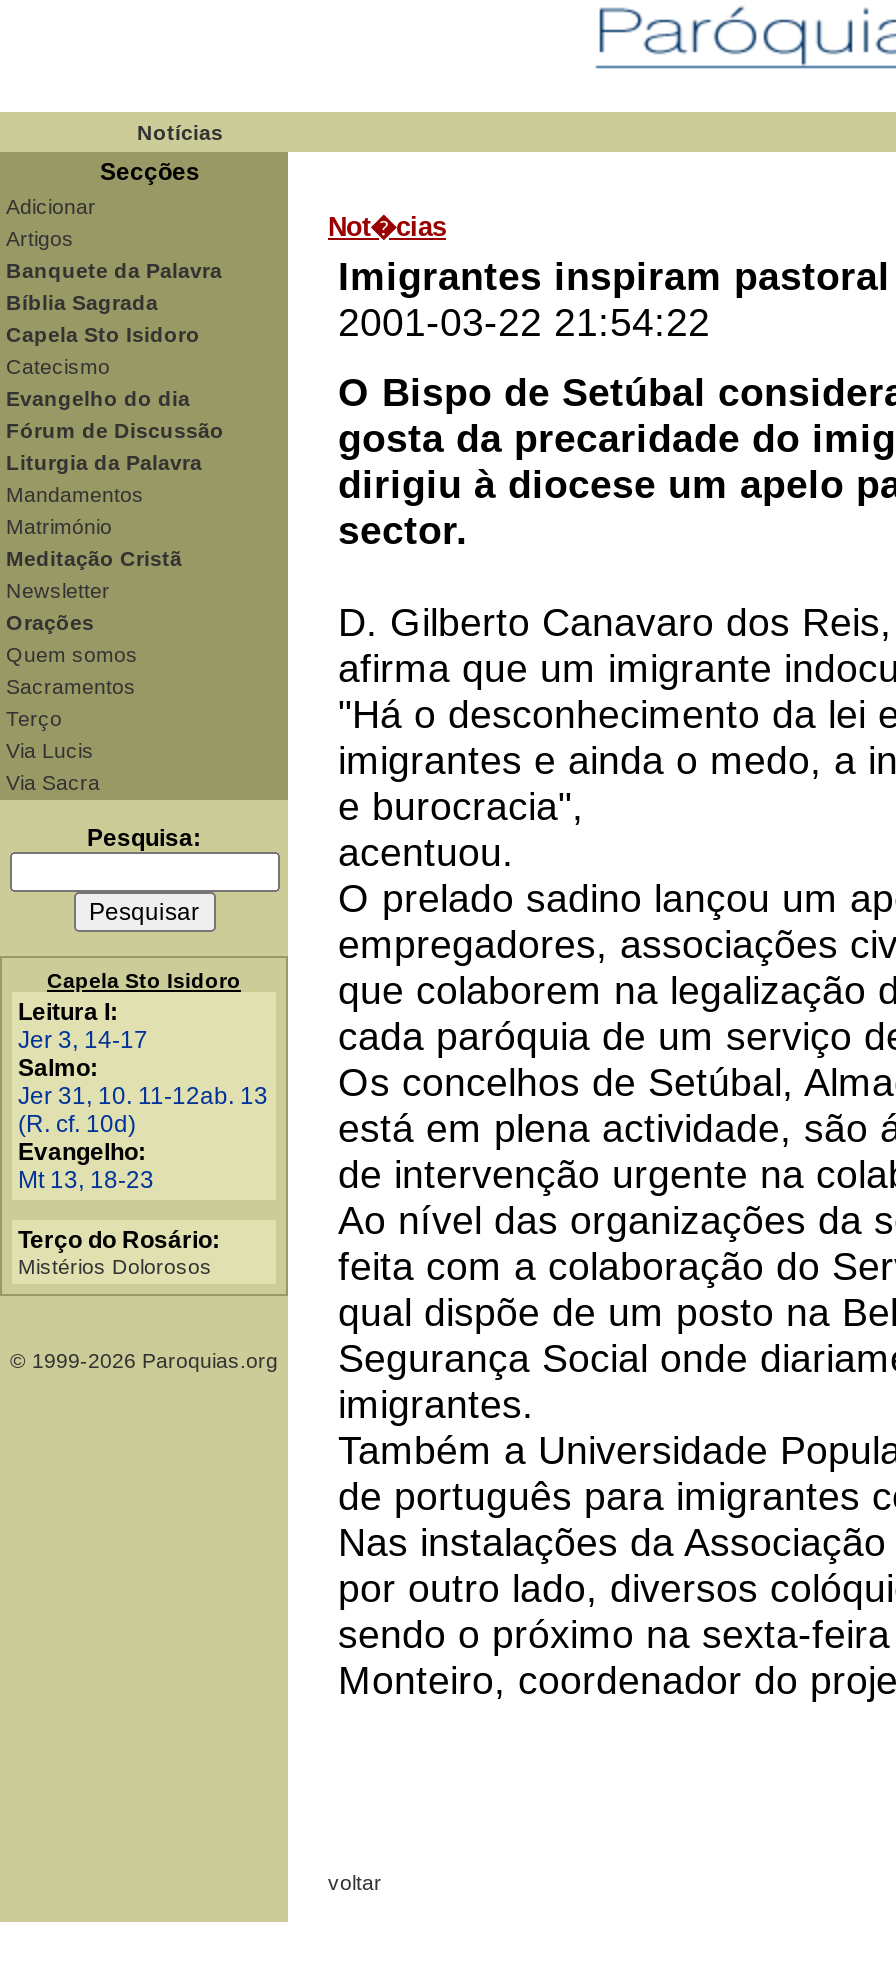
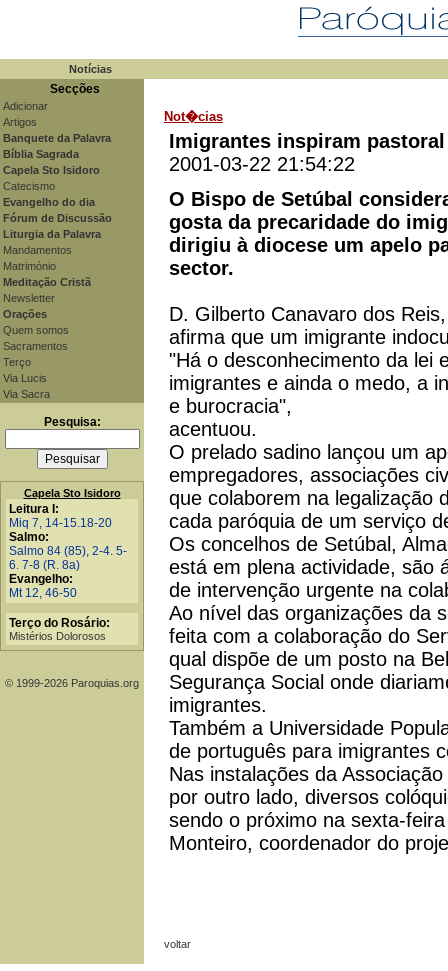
- Jer 3, 14-17
+ Miq 7, 14-15.18-20

- Jer 31, 10. 11-12ab. 13
- (R. cf. 10d)
+ Salmo 84 (85), 2-4. 5-
+ 6. 7-8 (R. 8a)

- Mt 13, 18-23
+ Mt 12, 46-50
